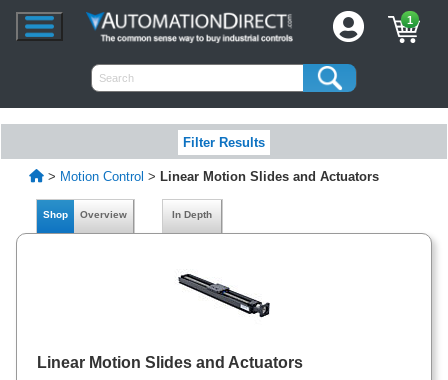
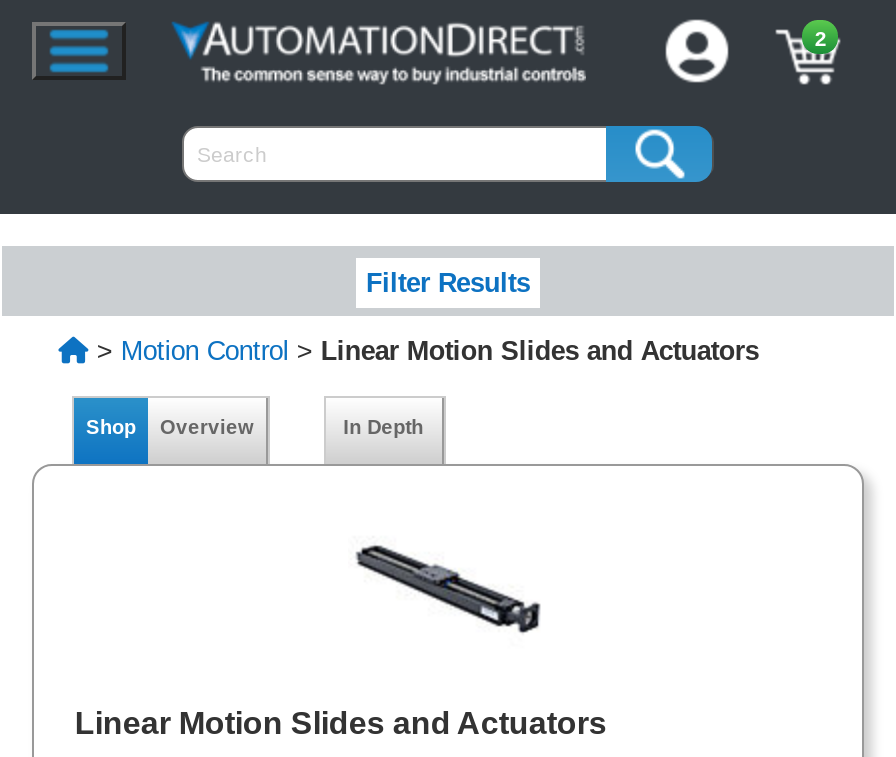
- 1
+ 2
